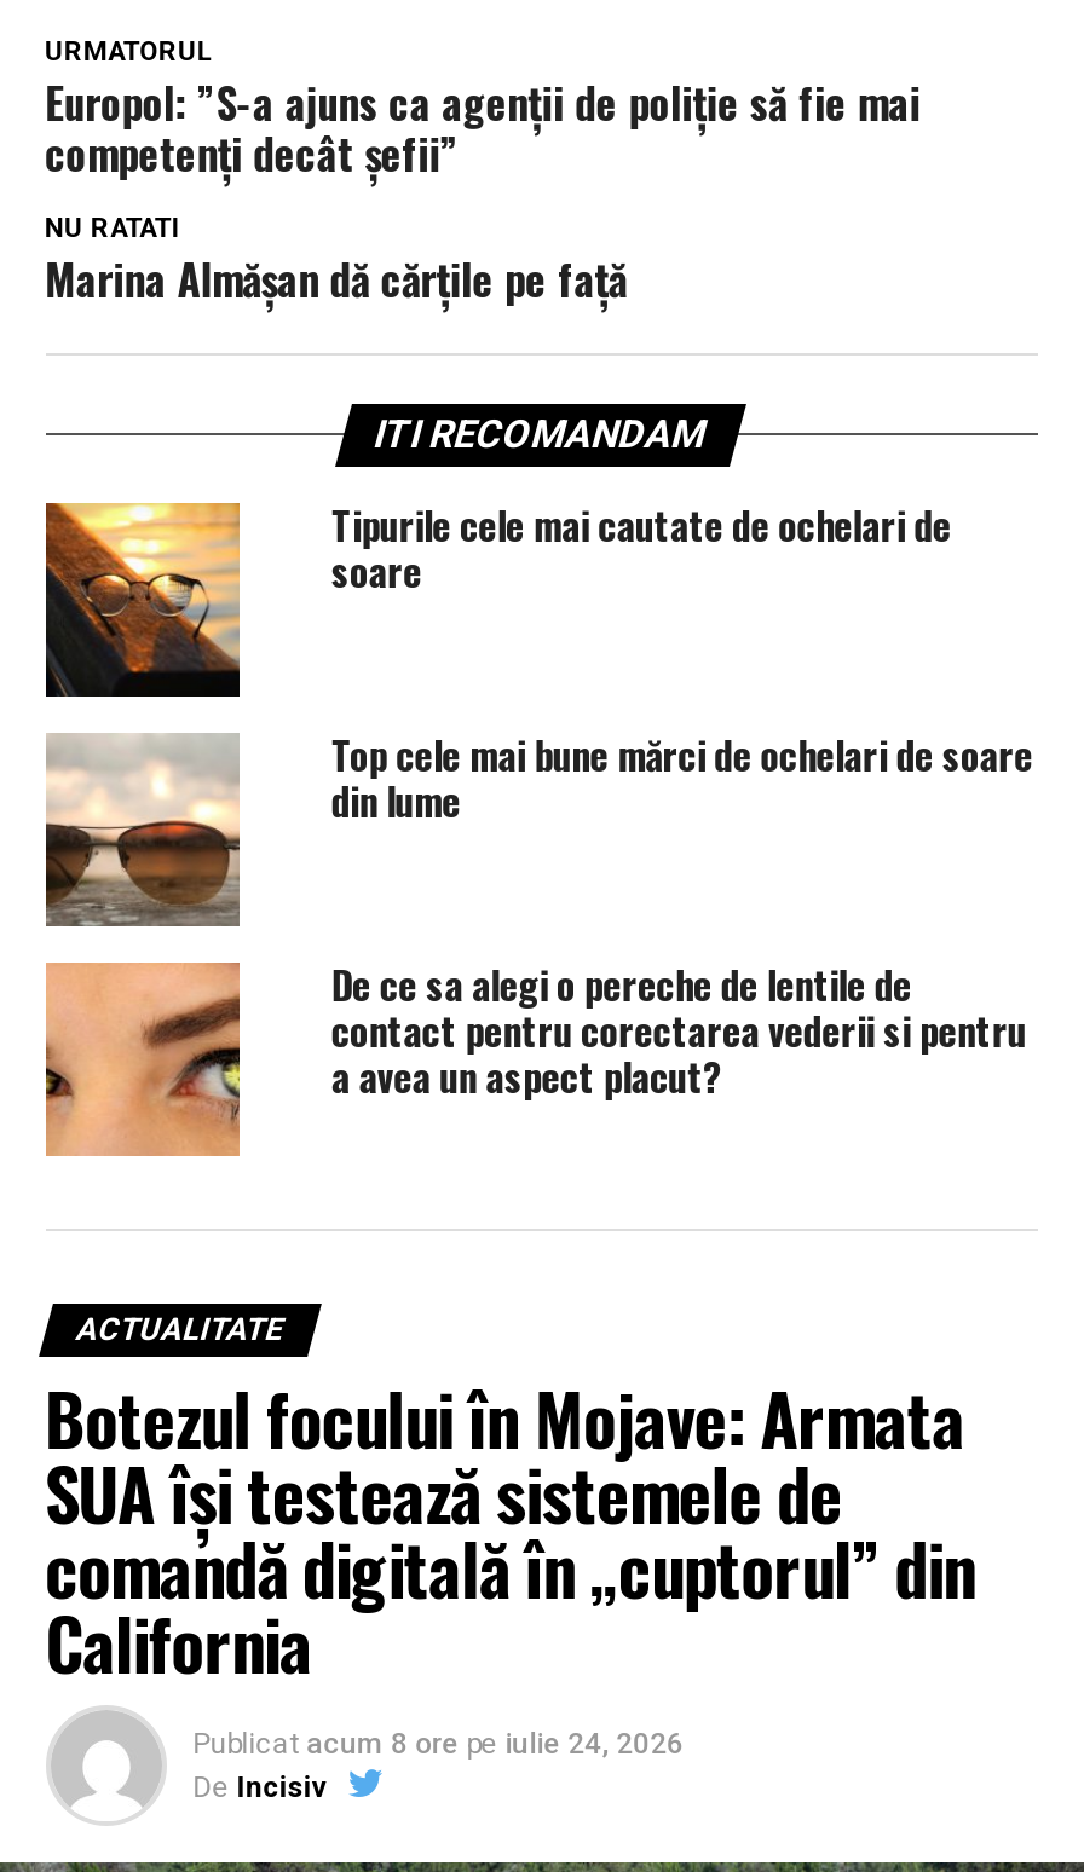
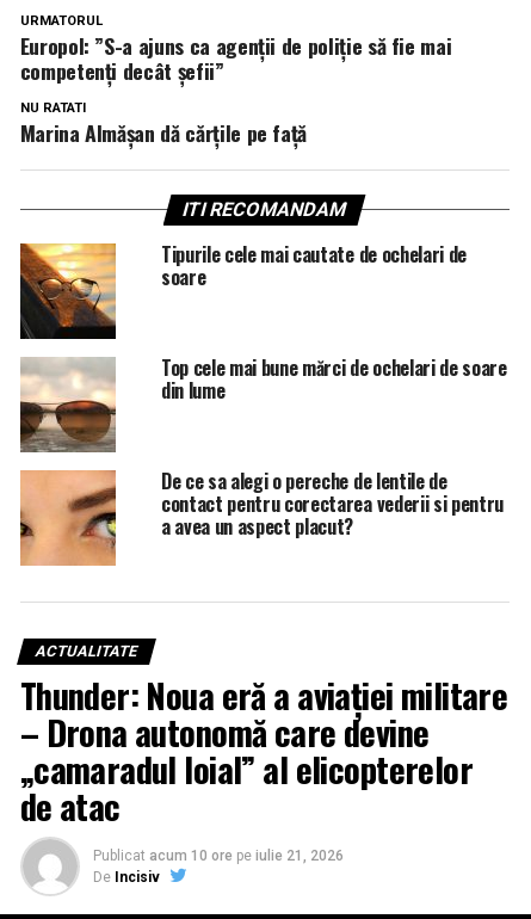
- Botezul focului în Mojave: Armata
- SUA își testează sistemele de
- comandă digitală în „cuptorul” din
- California
- Publicat acum 8 ore pe iulie 24, 2026
+ Thunder: Noua eră a aviației militare
+ – Drona autonomă care devine
+ „camaradul loial” al elicopterelor
+ de atac
+ Publicat acum 10 ore pe iulie 21, 2026
